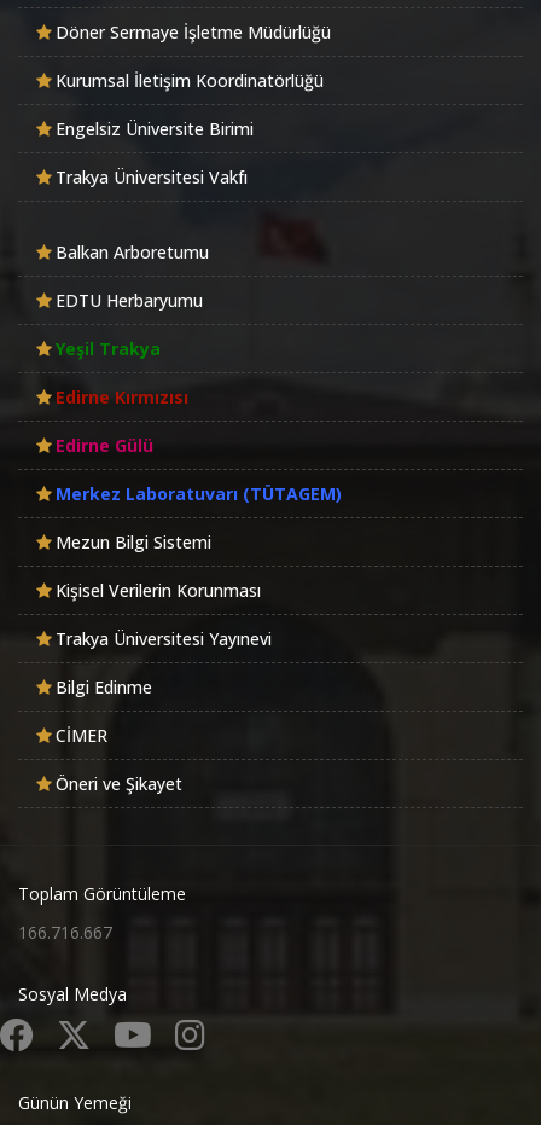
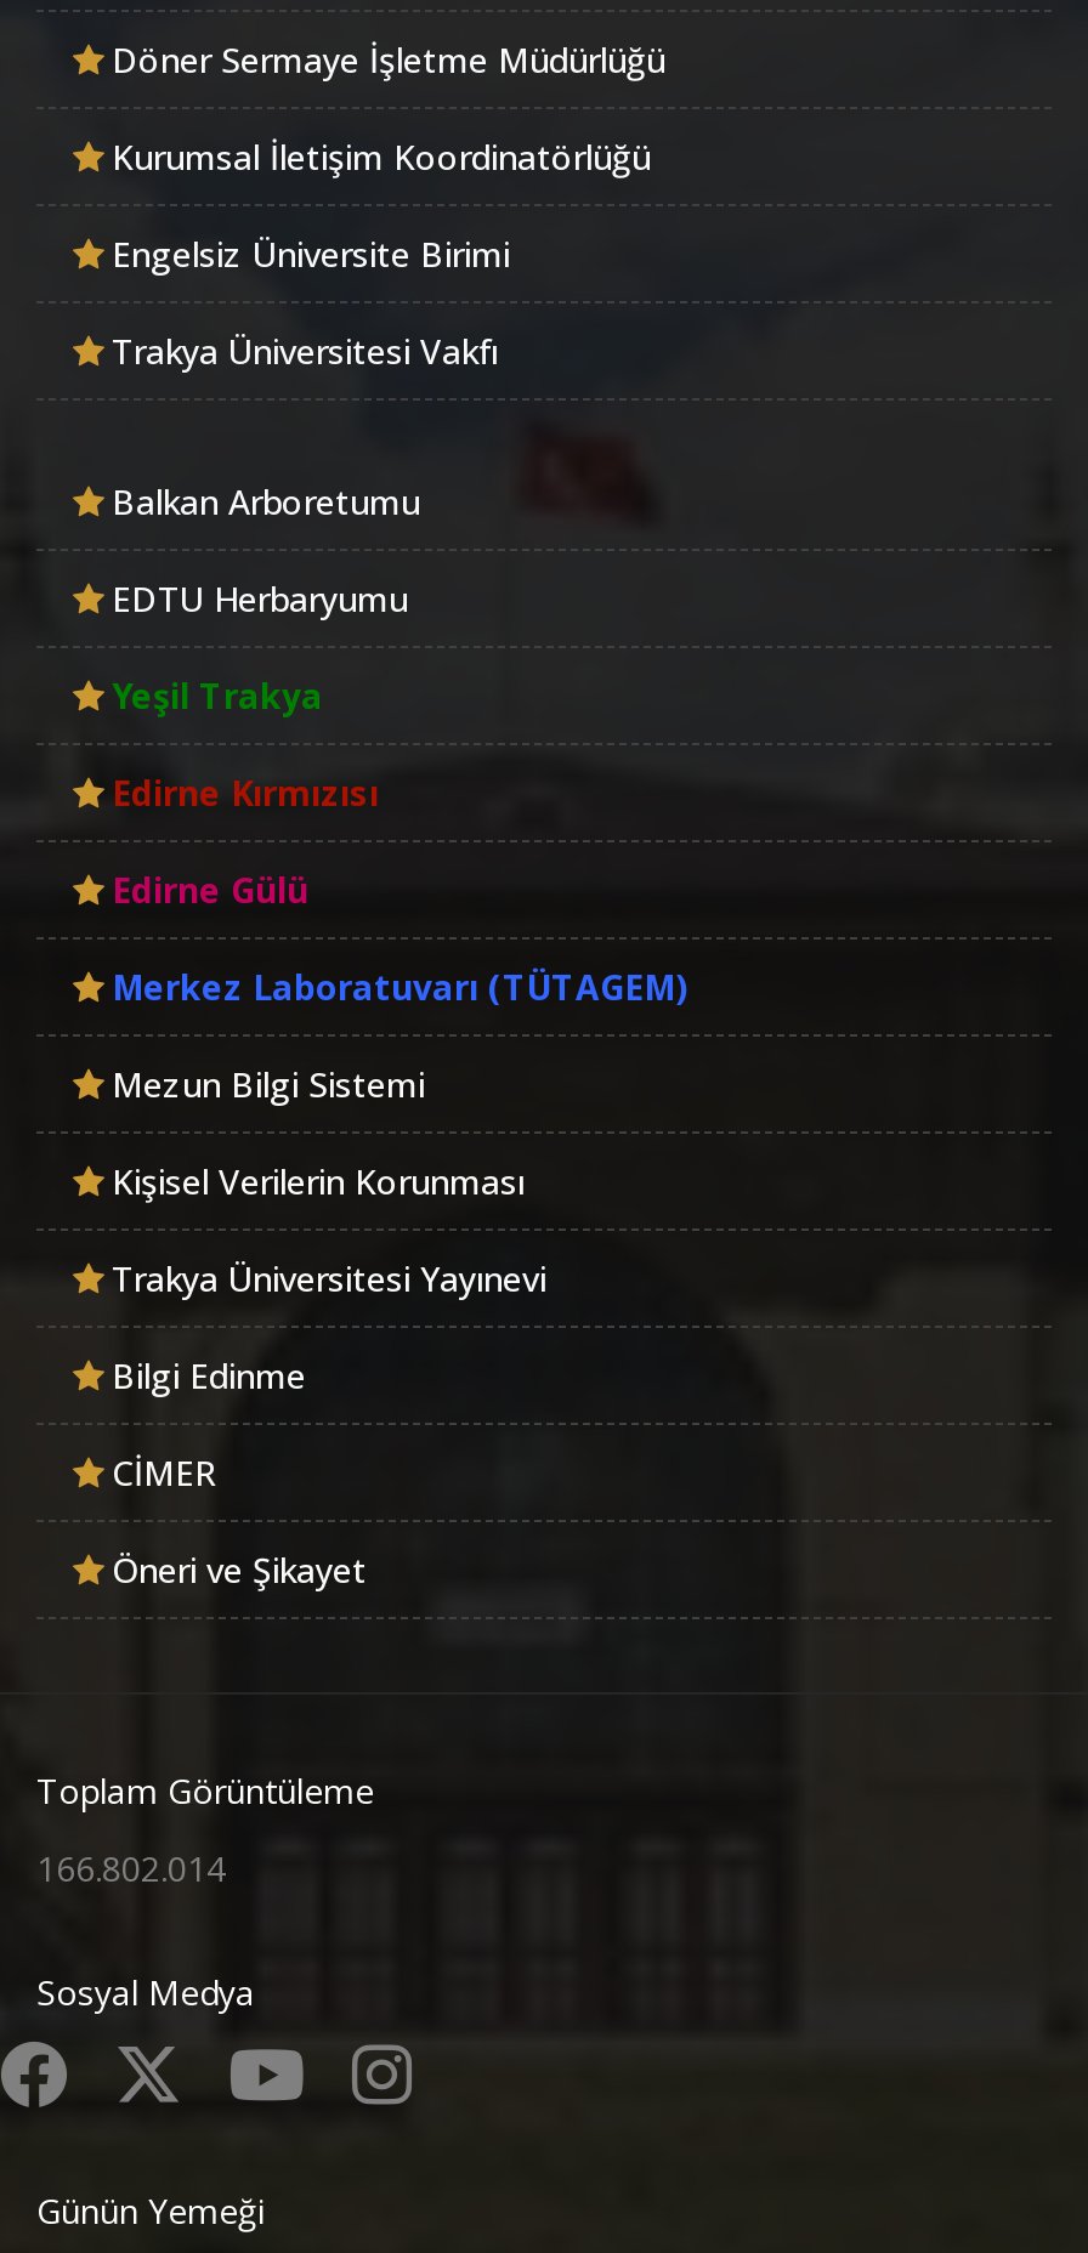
- 166.716.667
+ 166.802.014
